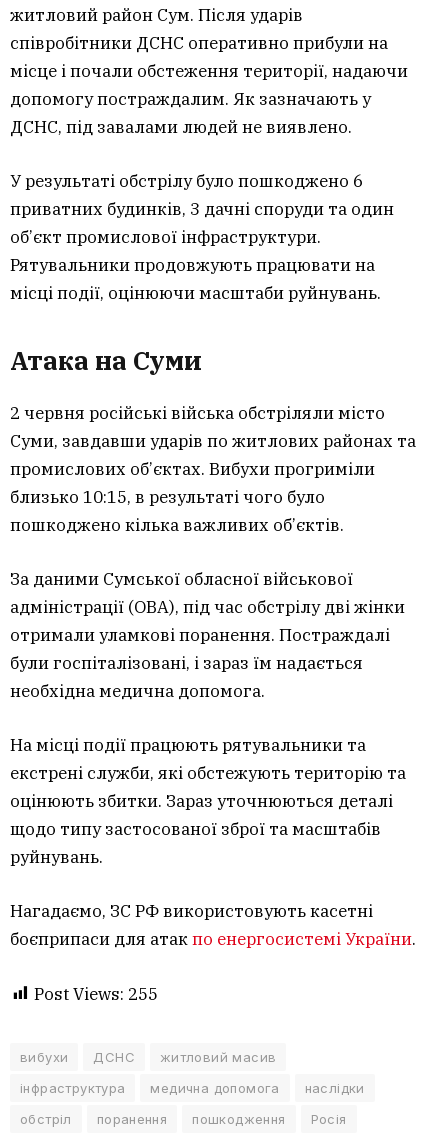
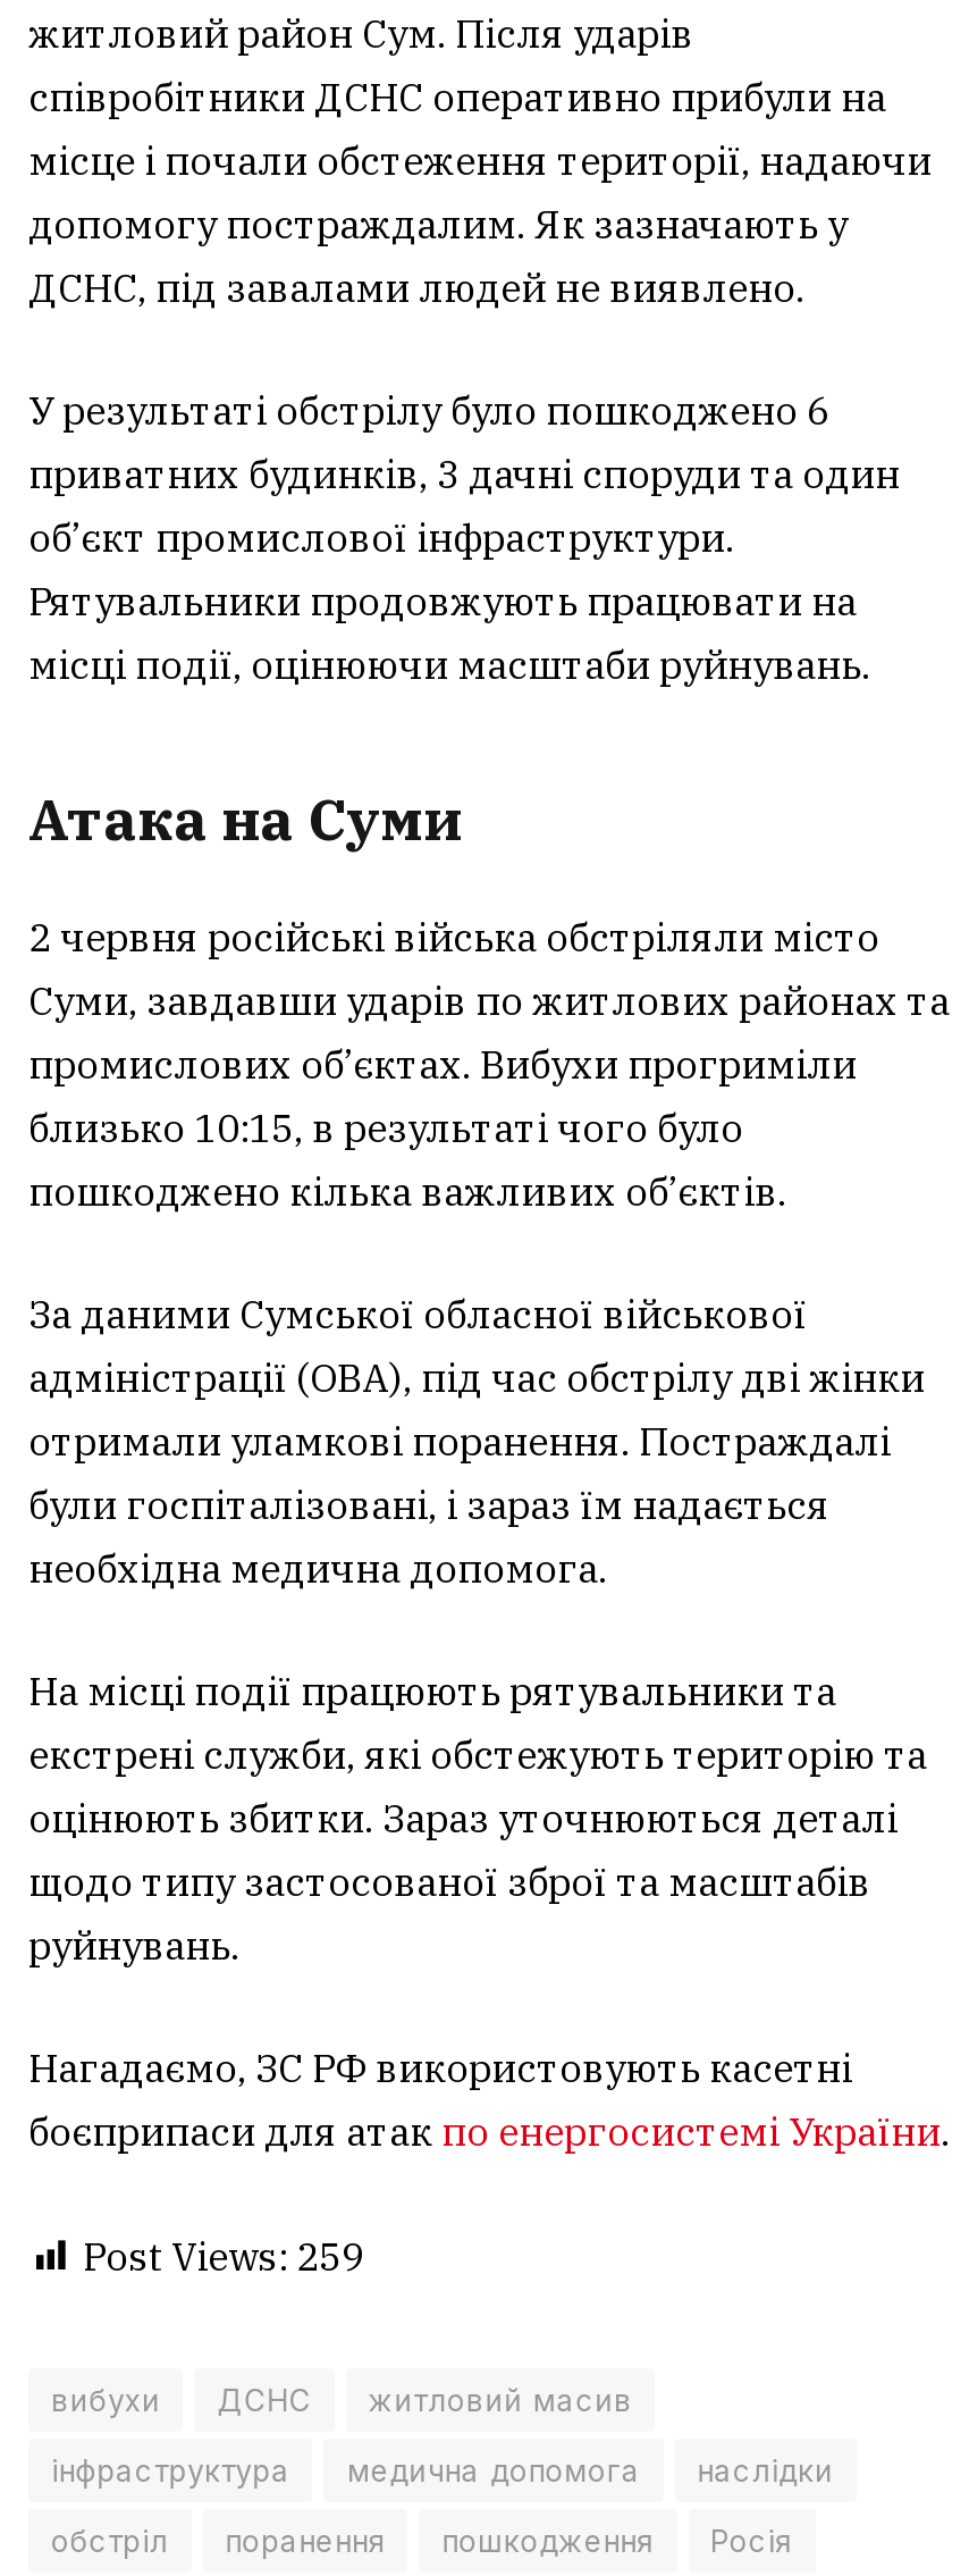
- Post Views: 255
+ Post Views: 259
